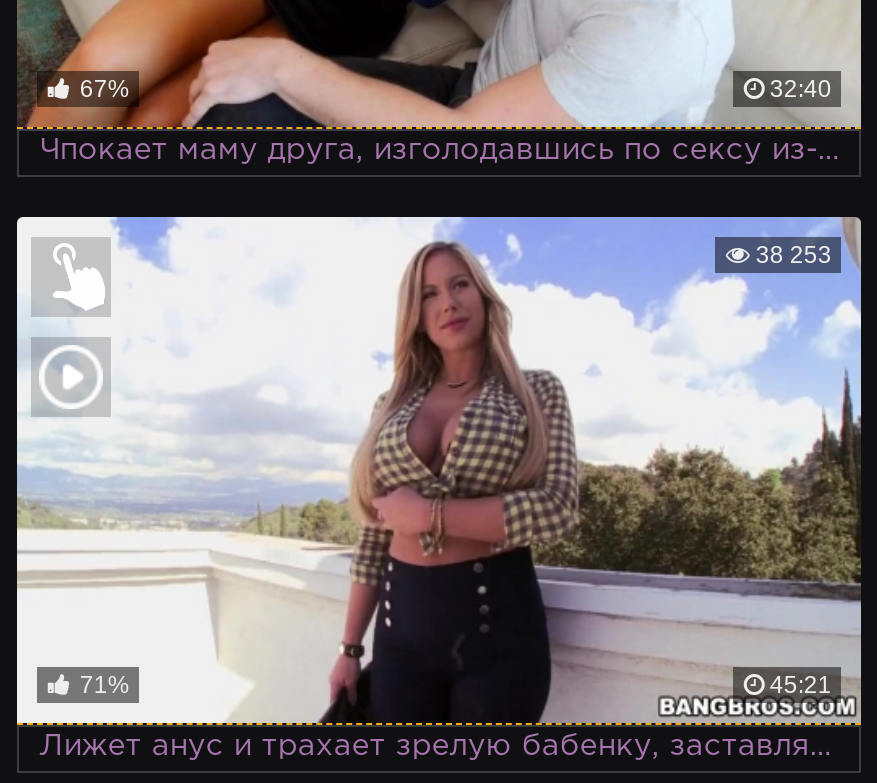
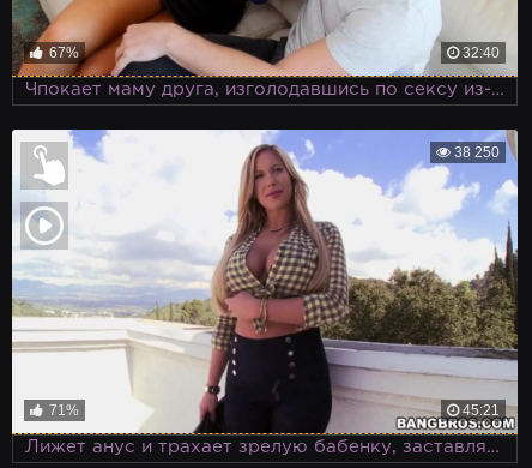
- 38 253
+ 38 250
